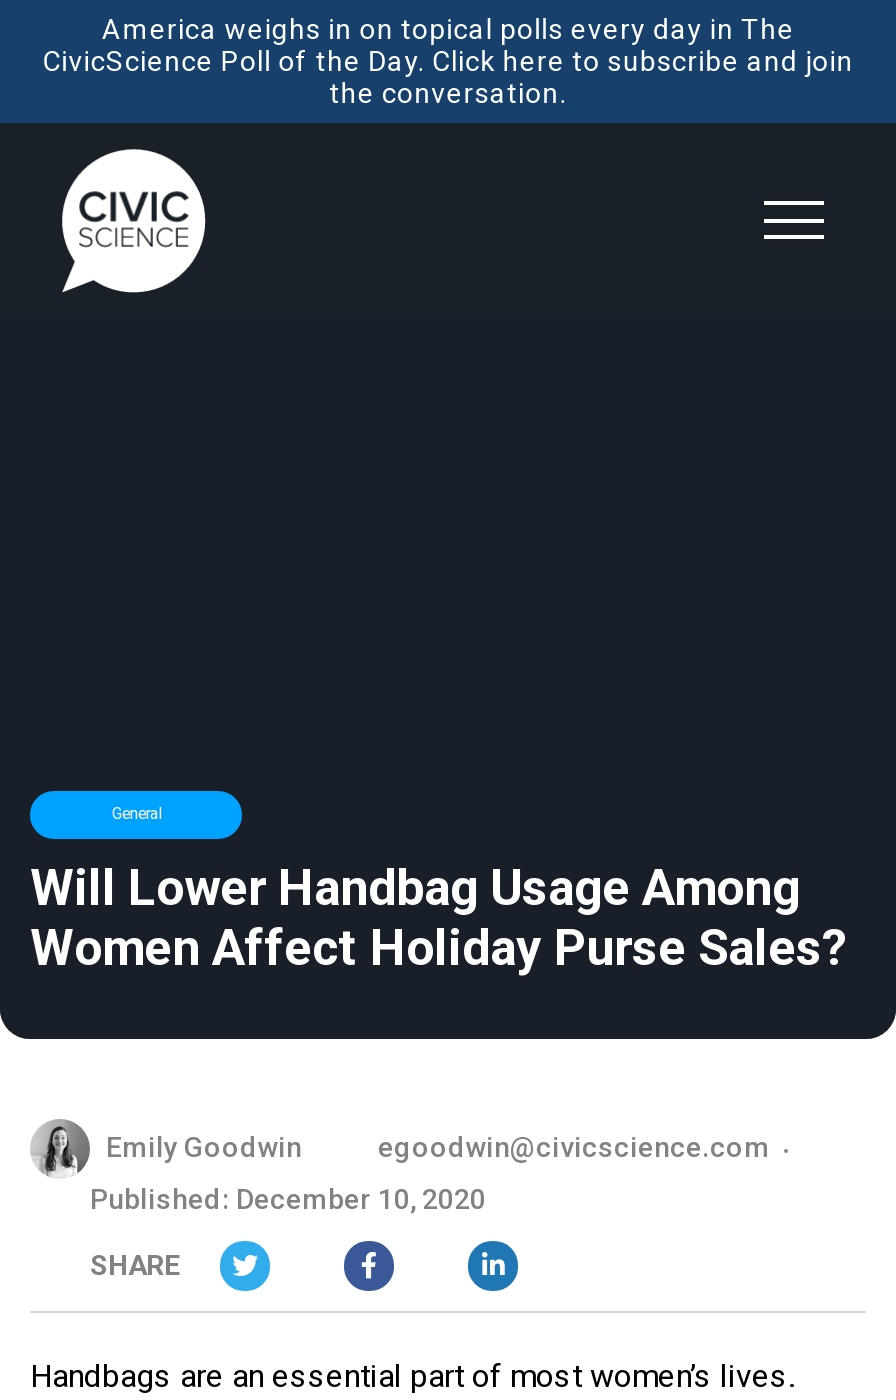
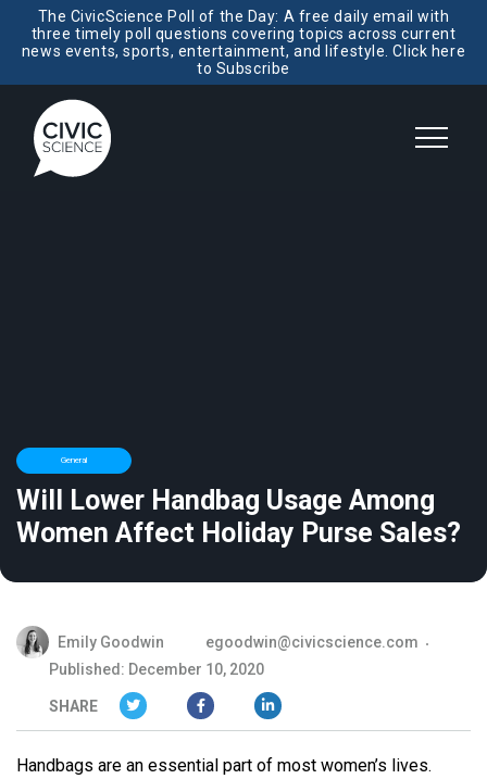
- America weighs in on topical polls every day in The
- CivicScience Poll of the Day. Click here to subscribe and join
- the conversation.
+ The CivicScience Poll of the Day: A free daily email with
+ three timely poll questions covering topics across current
+ news events, sports, entertainment, and lifestyle. Click here
+ to Subscribe
